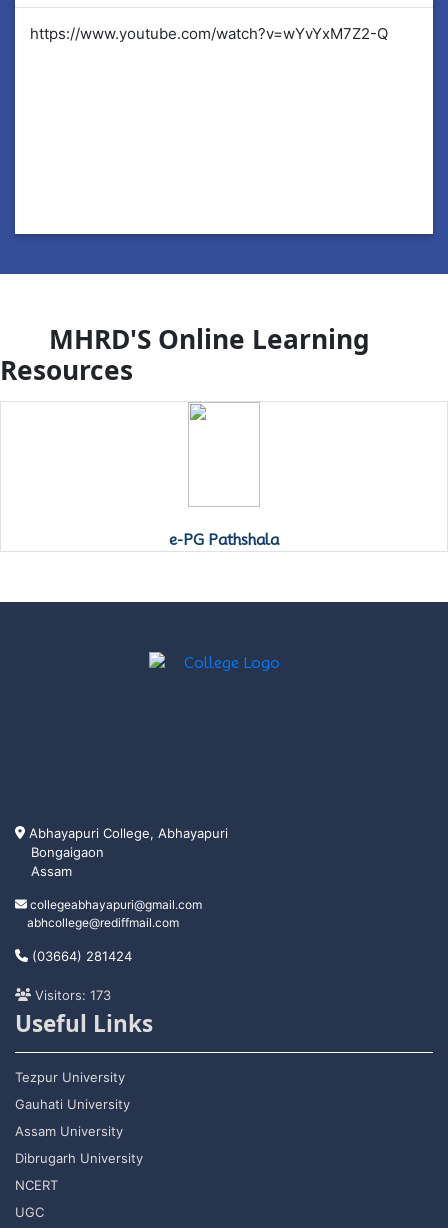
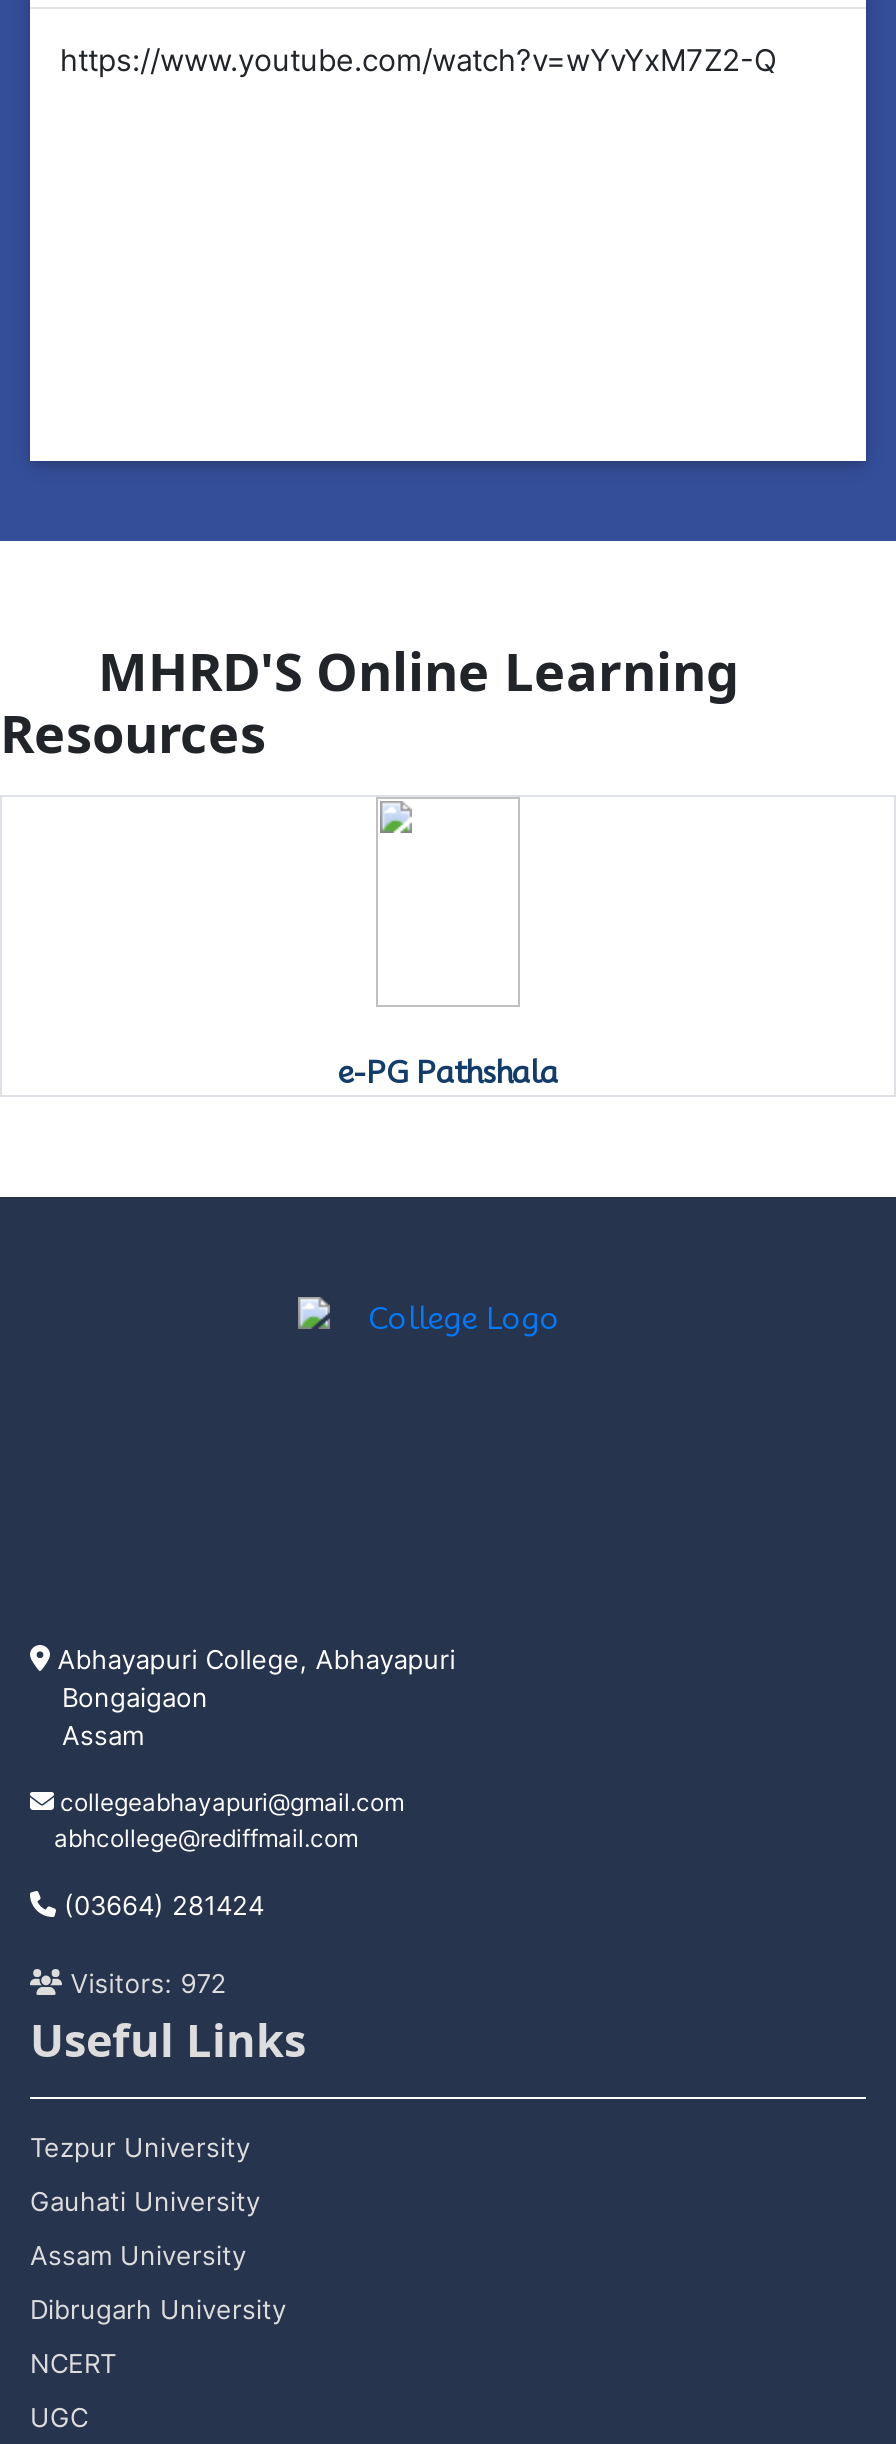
- Visitors: 173
+ Visitors: 972
